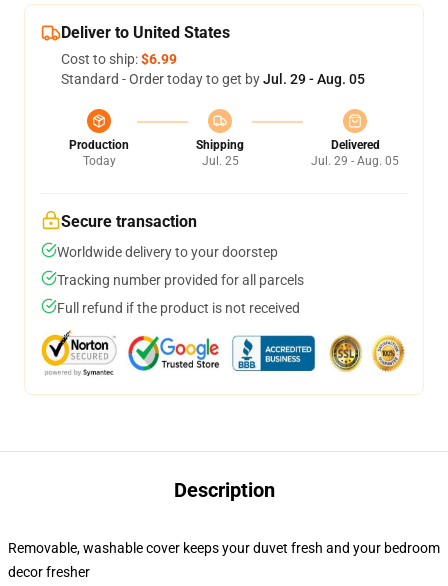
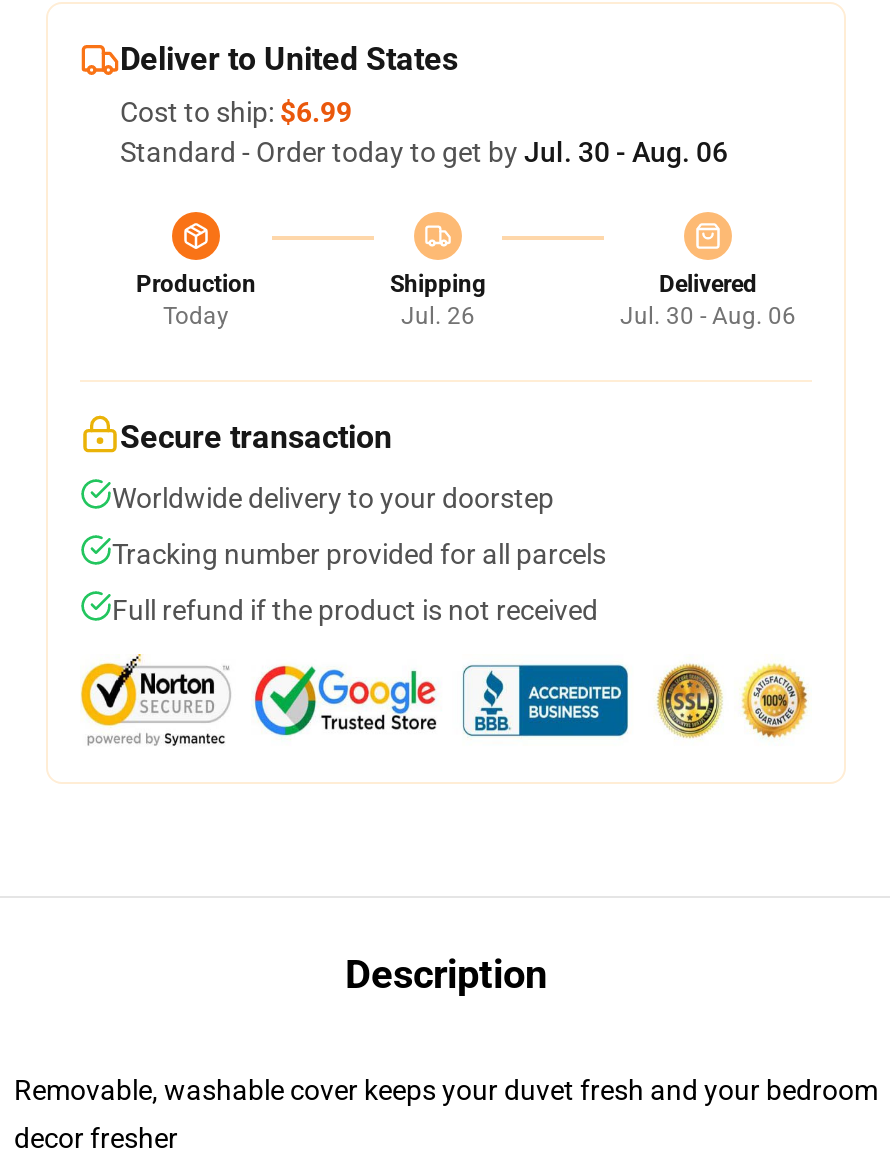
- Standard - Order today to get by Jul. 29 - Aug. 05
+ Standard - Order today to get by Jul. 30 - Aug. 06

- Jul. 25
+ Jul. 26

- Jul. 29 - Aug. 05
+ Jul. 30 - Aug. 06
